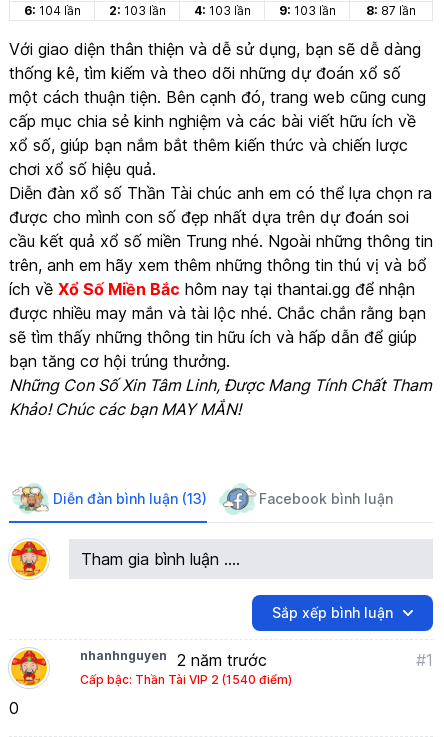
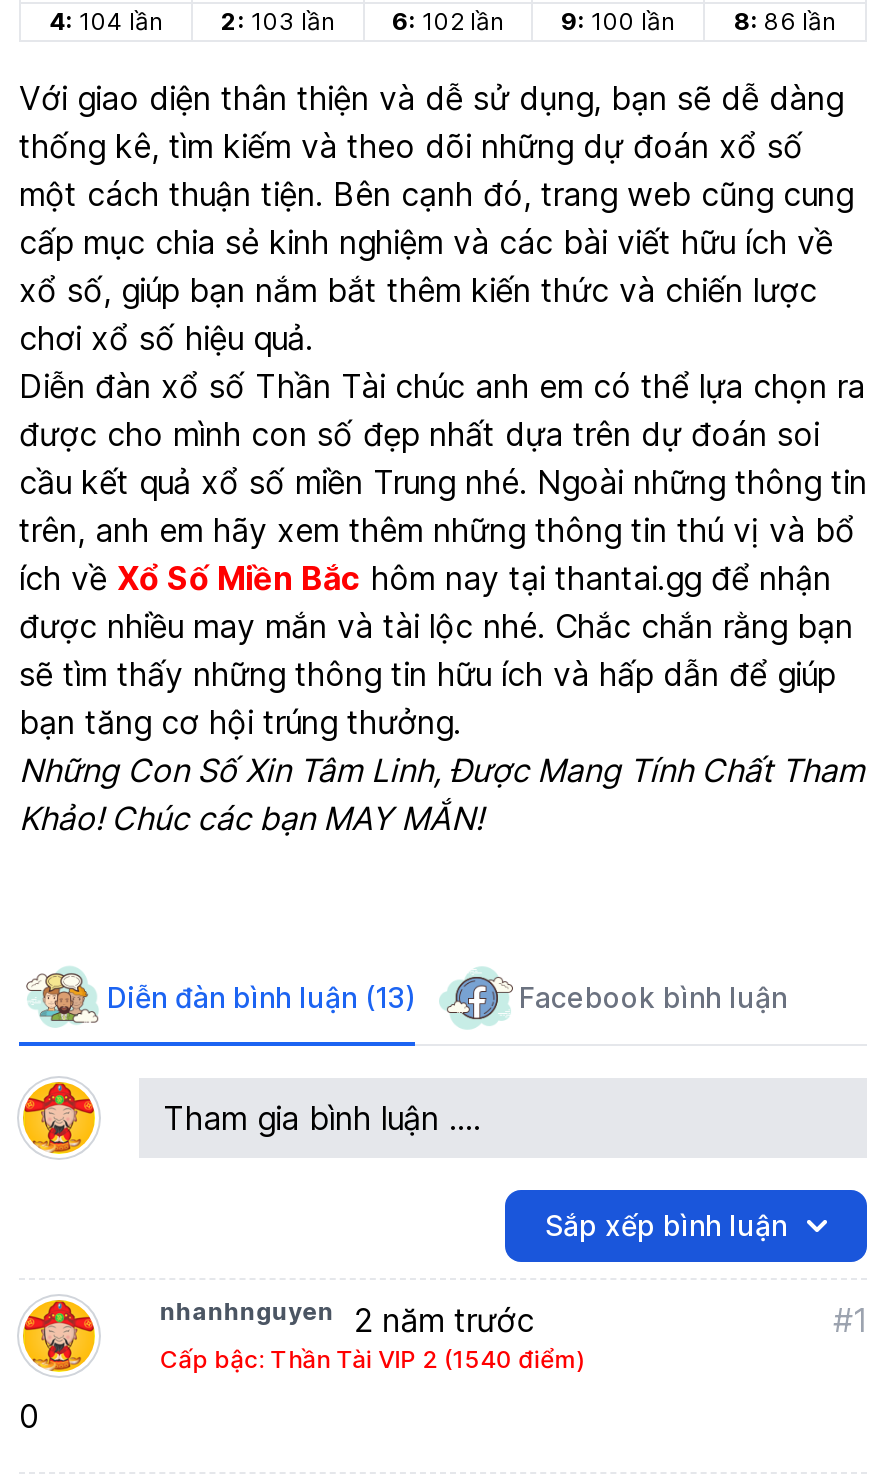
- 6: 104 lần
+ 4: 104 lần

- 4: 103 lần
+ 6: 102 lần

- 9: 103 lần
+ 9: 100 lần

- 8: 87 lần
+ 8: 86 lần
